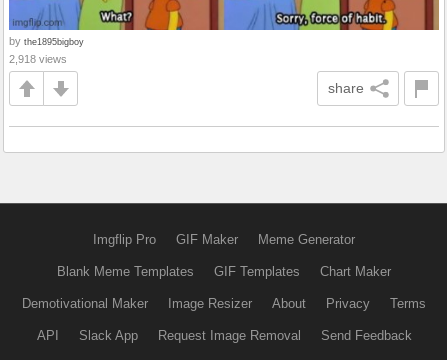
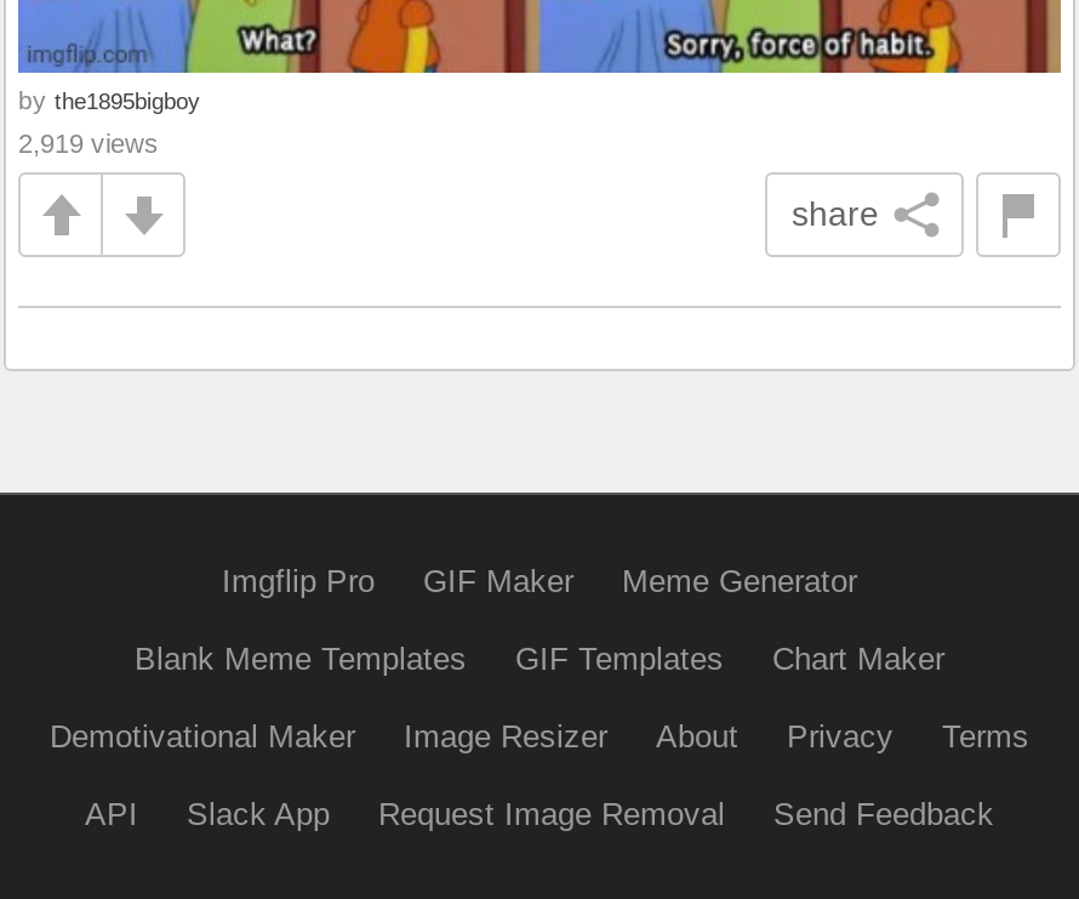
- 2,918 views
+ 2,919 views
